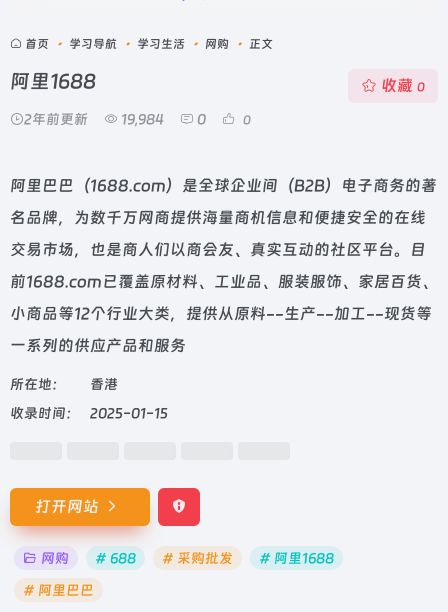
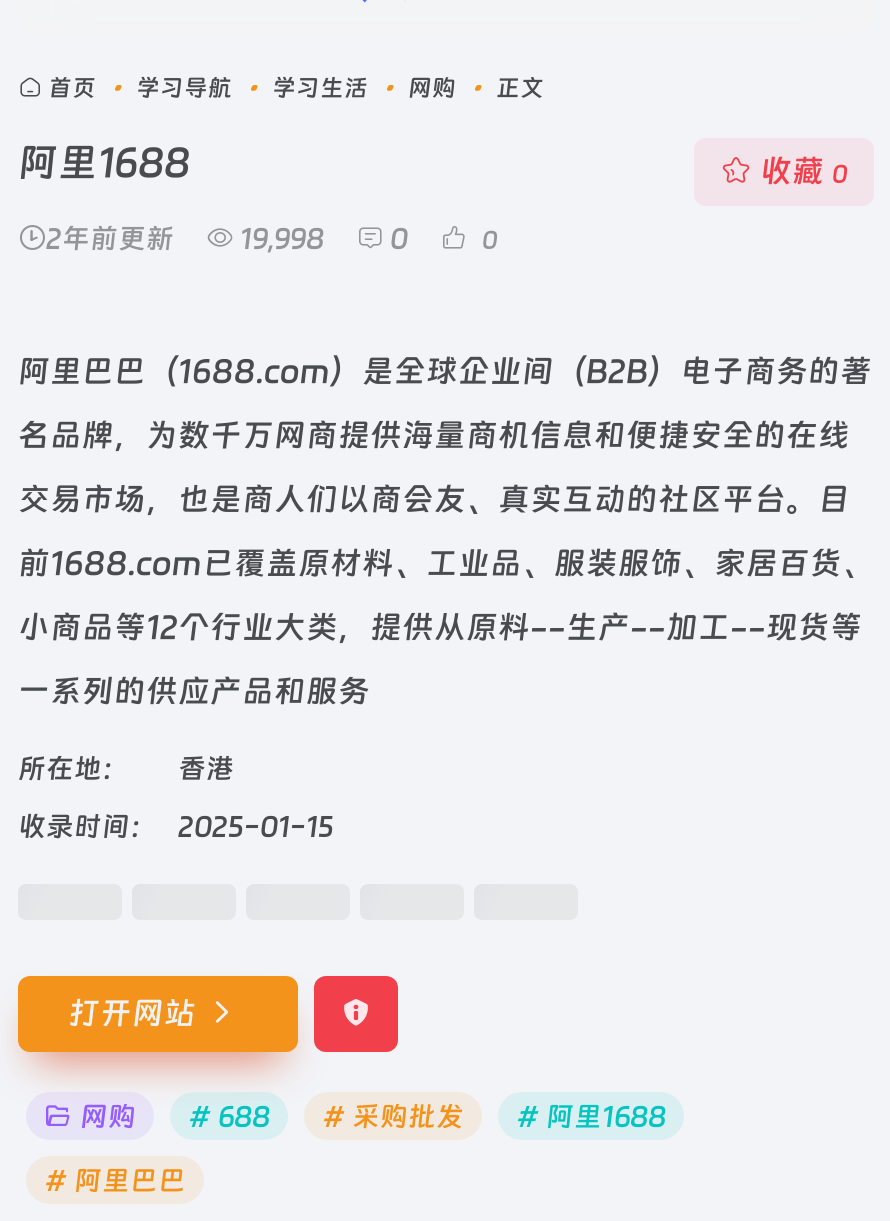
- 2年前更新 19,984 0
+ 2年前更新 19,998 0
